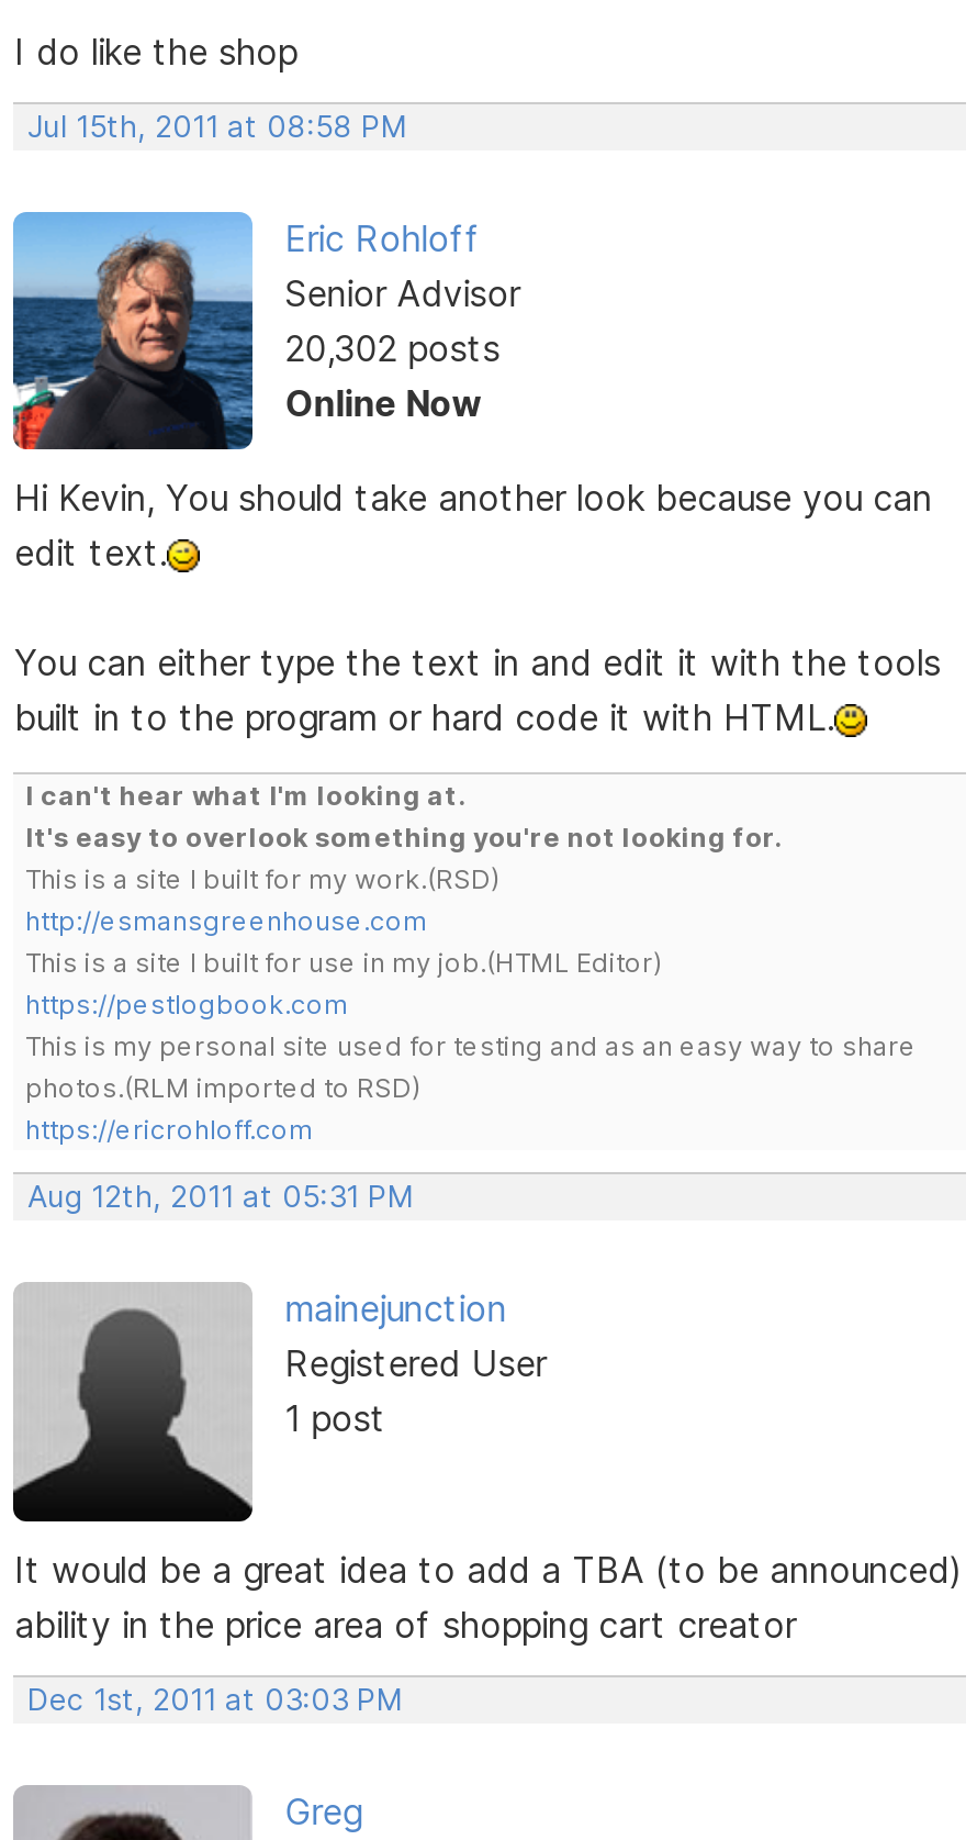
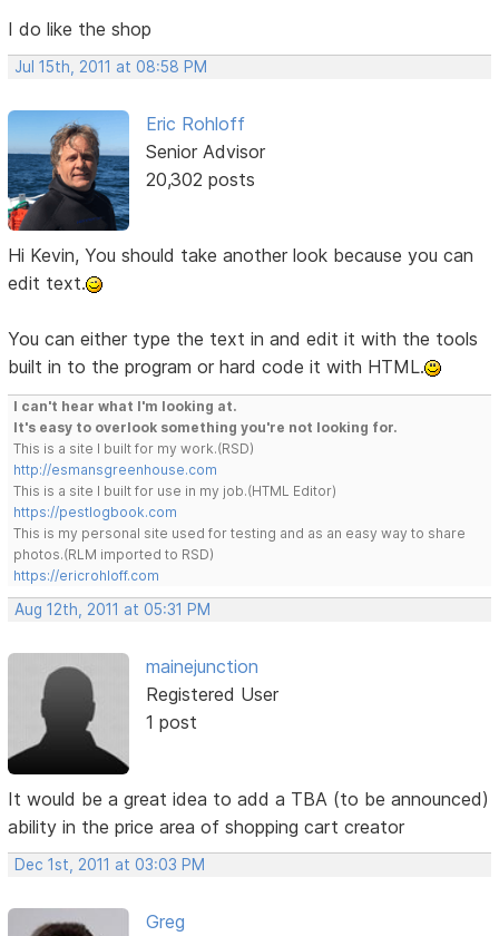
- Online Now
